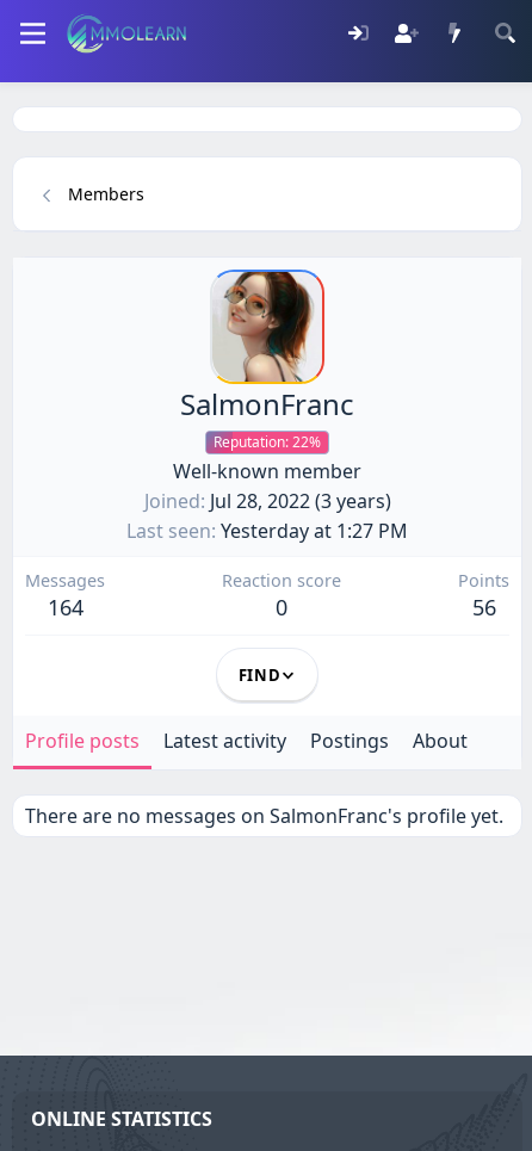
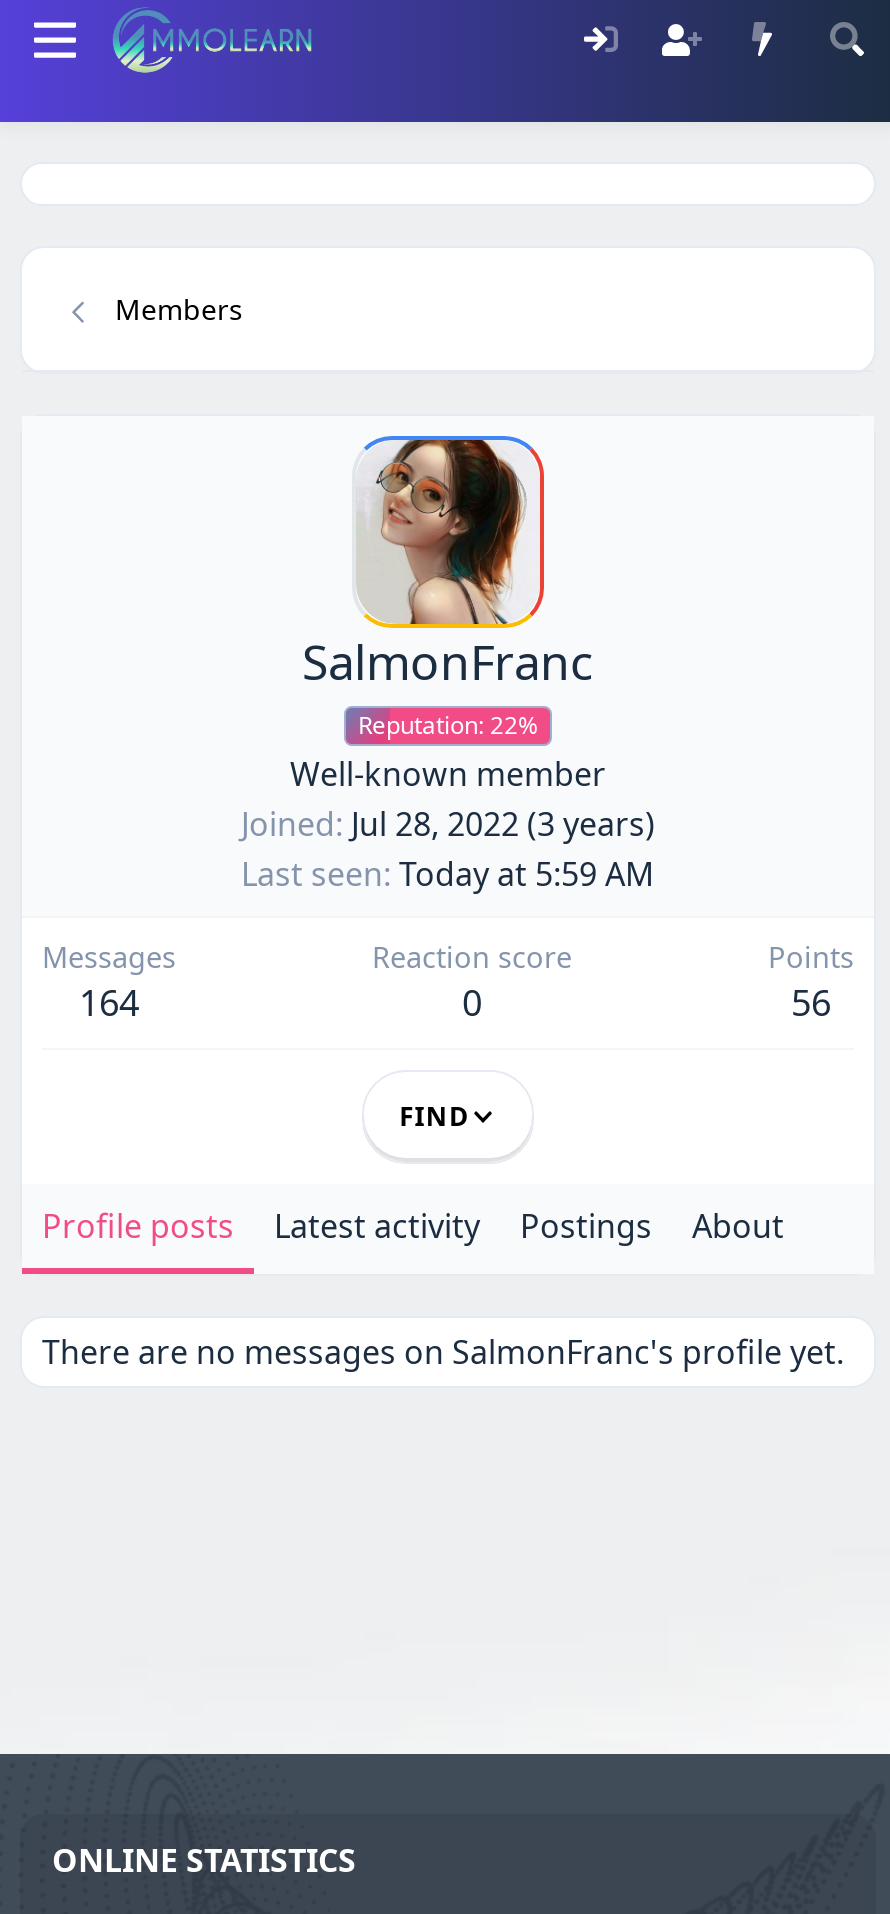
- Last seen Yesterday at 1:27 PM
+ Last seen Today at 5:59 AM
